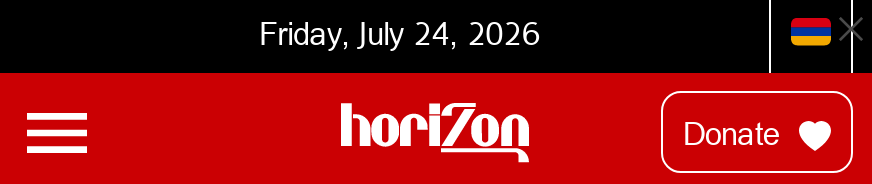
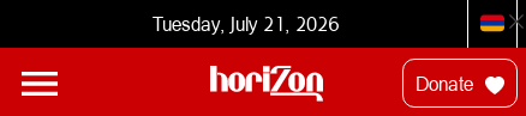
- Friday, July 24, 2026
+ Tuesday, July 21, 2026
